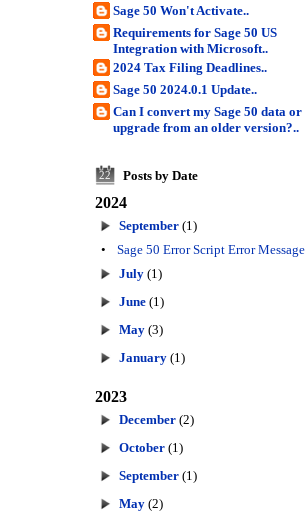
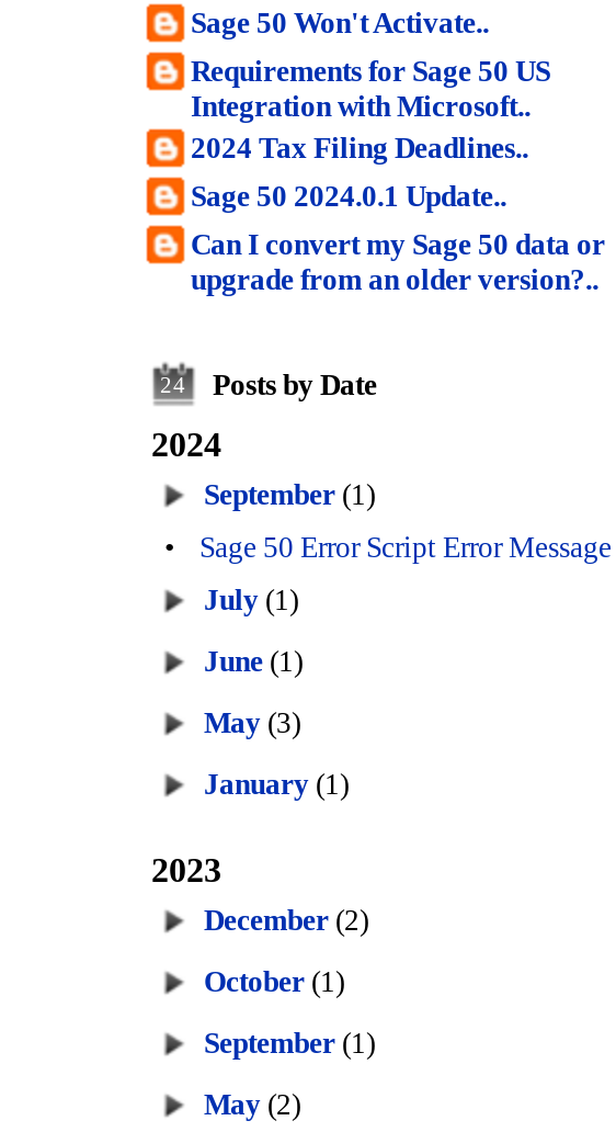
- 22 Posts by Date
+ 24 Posts by Date
